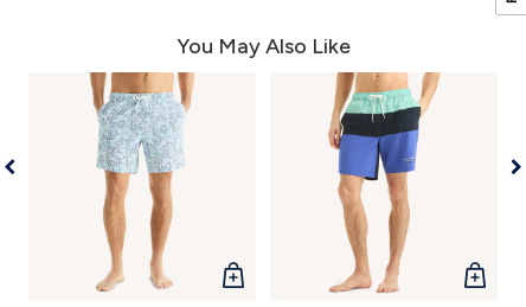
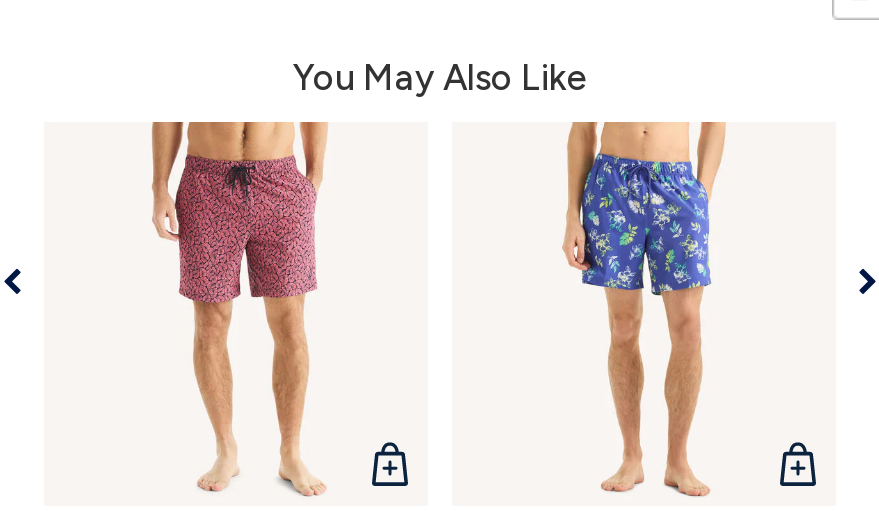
- [image]
+ [image]

- [image]
+ [image]
